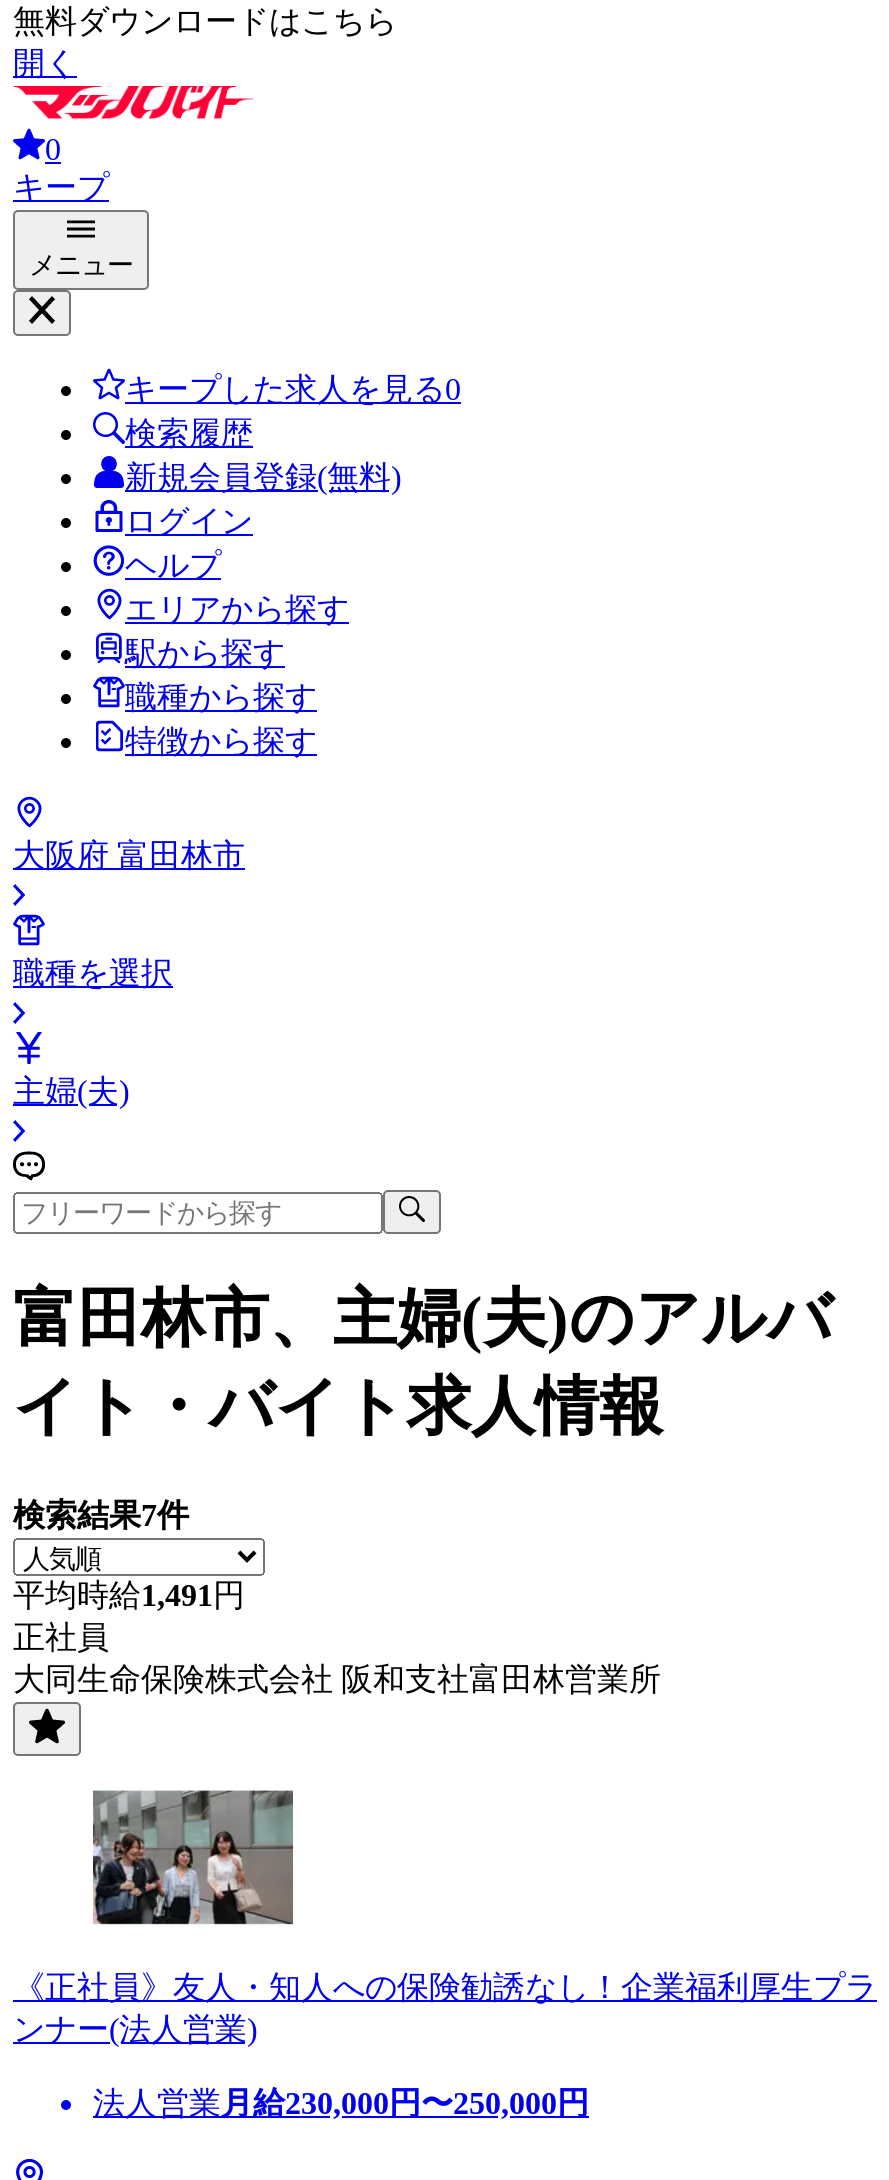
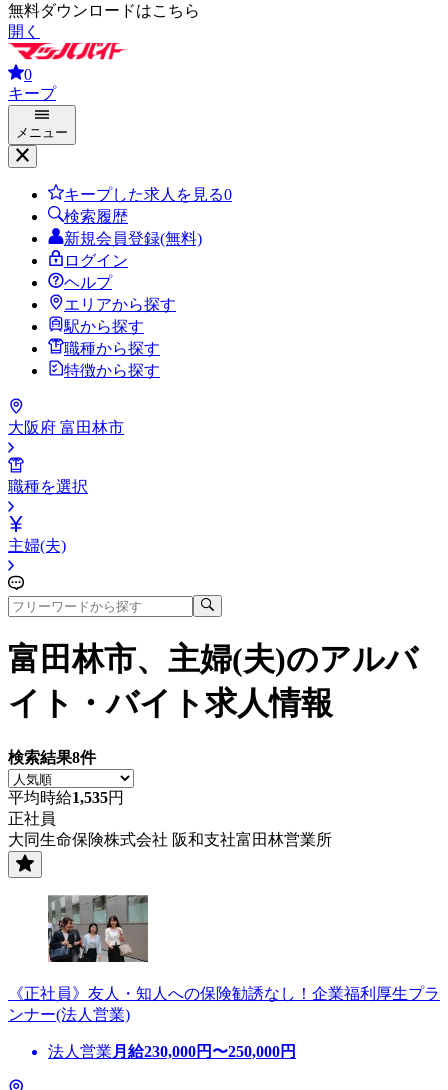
- 検索結果7件
+ 検索結果8件

- 平均時給1,491円
+ 平均時給1,535円
